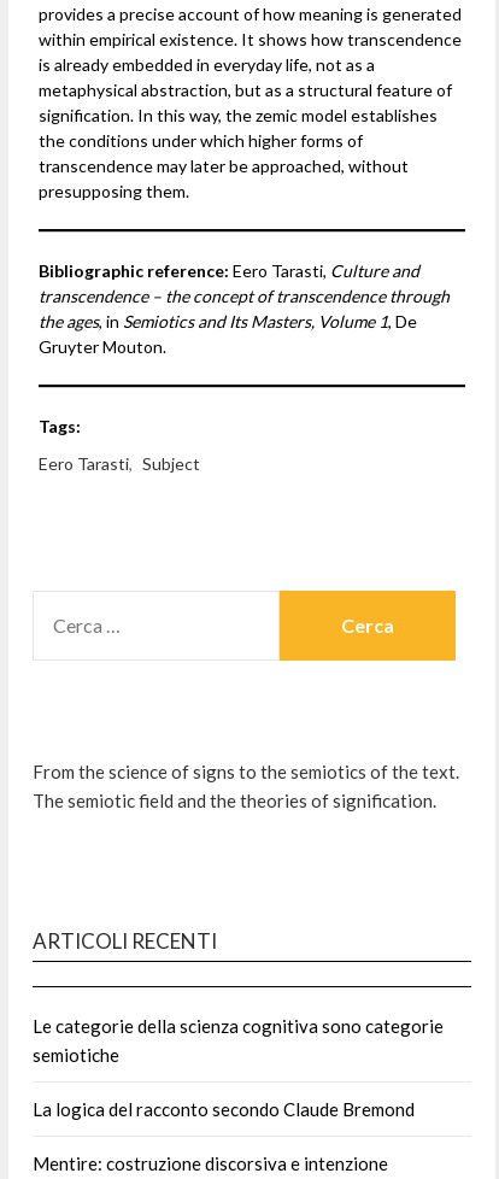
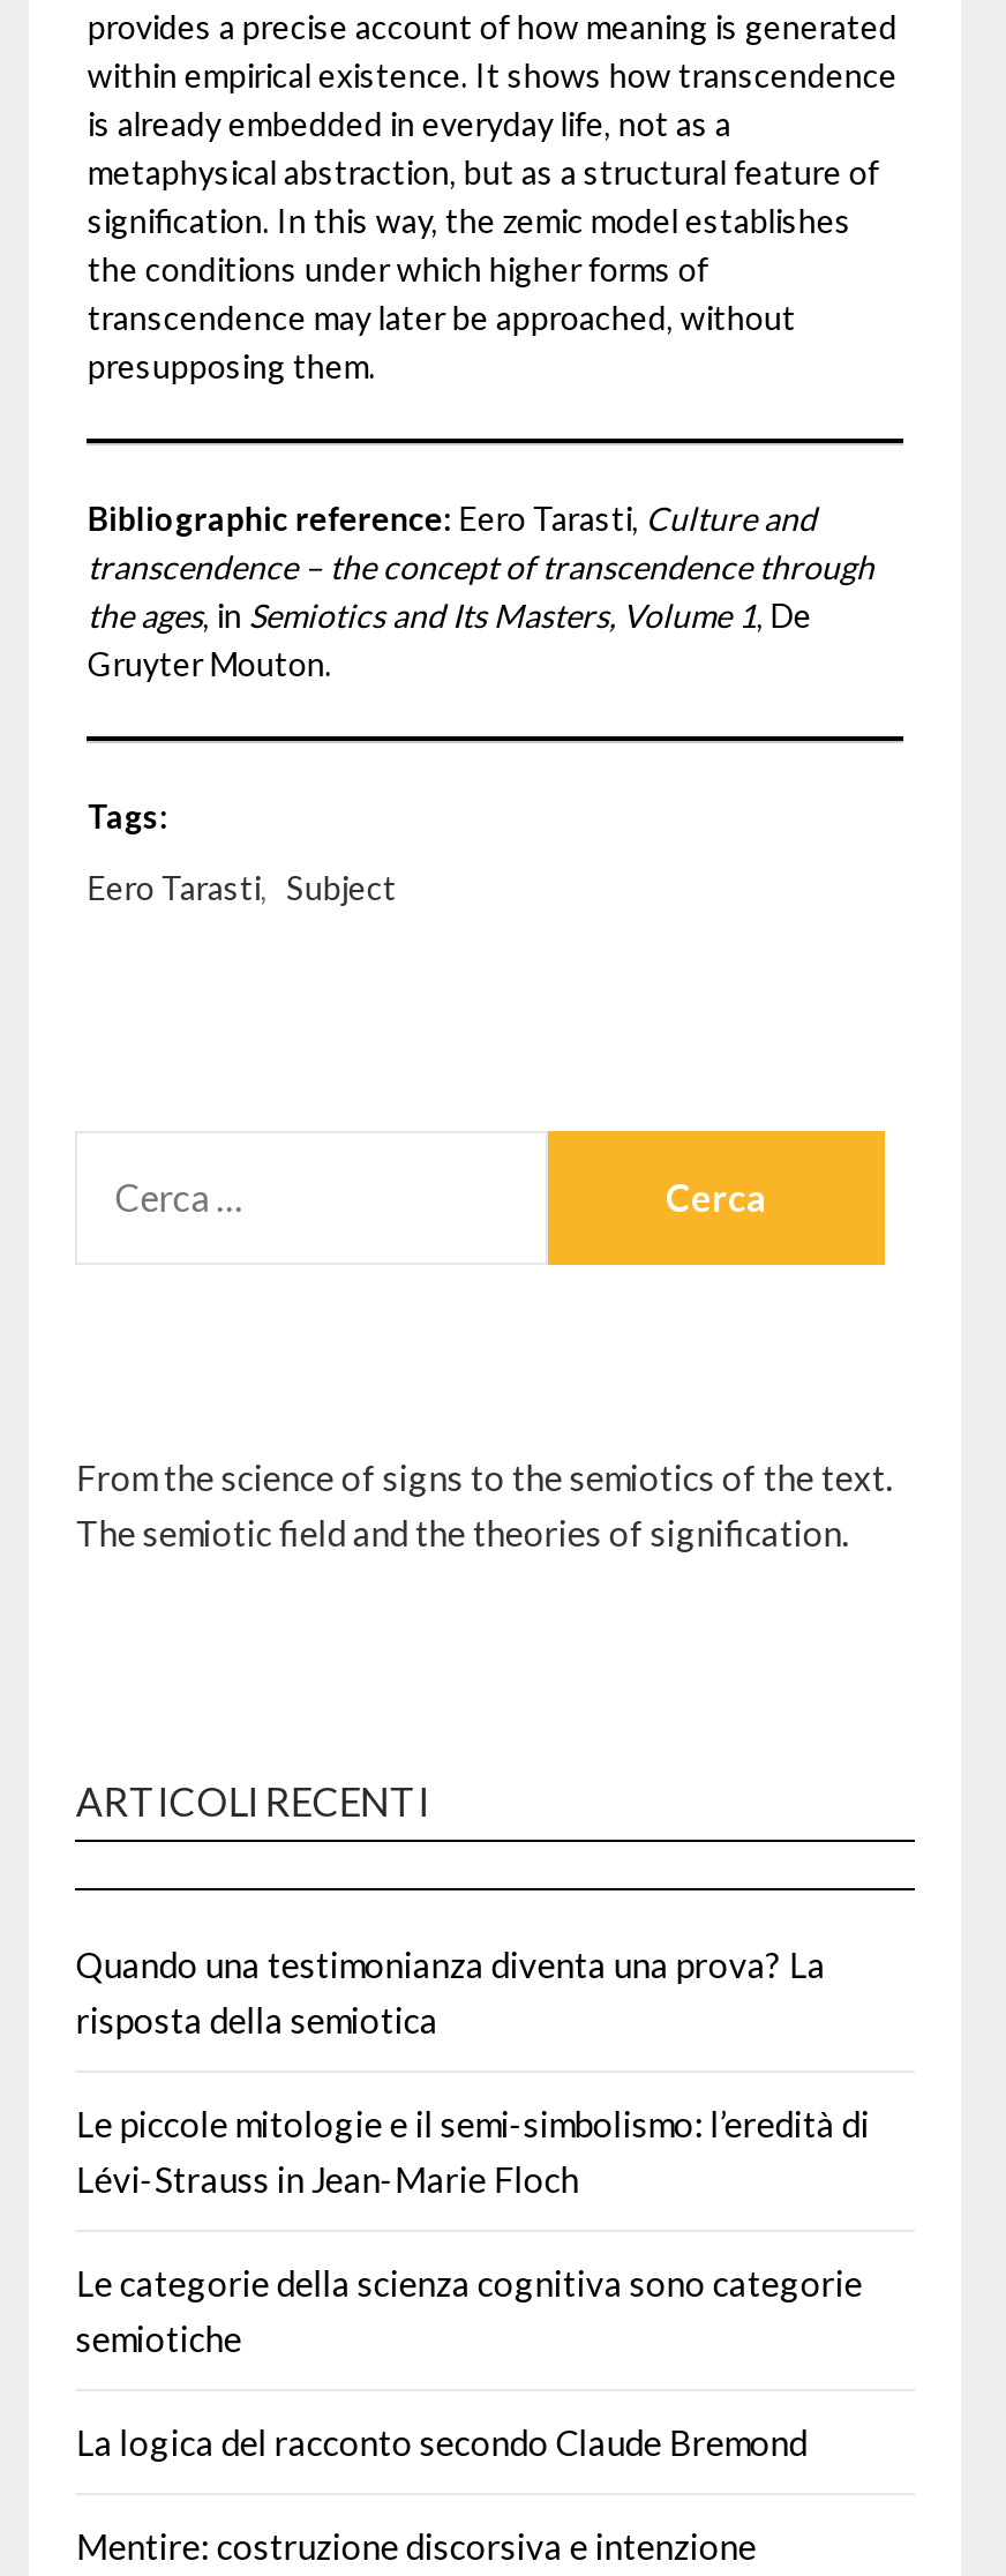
+ Quando una testimonianza diventa una prova? La
+ risposta della semiotica
+ Le piccole mitologie e il semi-simbolismo: l’eredità di
+ Lévi-Strauss in Jean-Marie Floch
